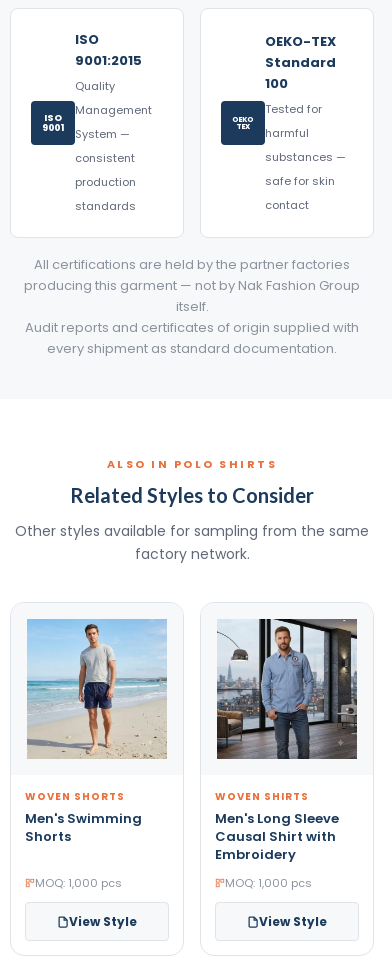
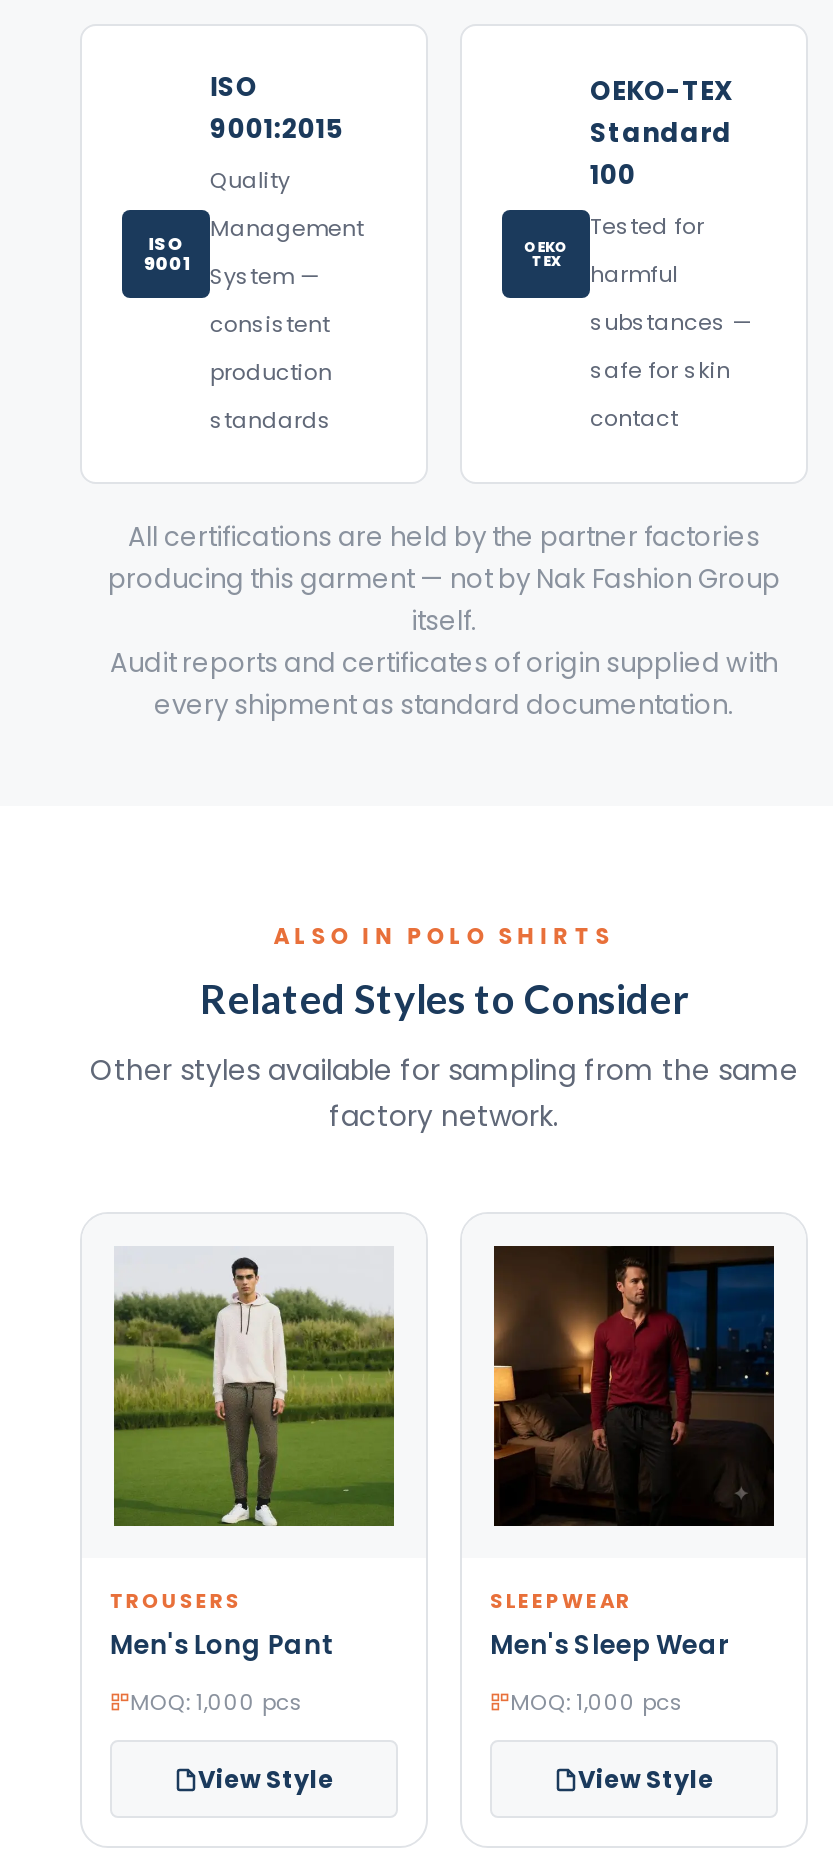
- [image]
- WOVEN SHORTS
- Men's Swimming
- Shorts
+ [image]
+ TROUSERS
+ Men's Long Pant

- [image]
- WOVEN SHIRTS
- Men's Long Sleeve
- Causal Shirt with
- Embroidery
+ [image]
+ SLEEPWEAR
+ Men's Sleep Wear
